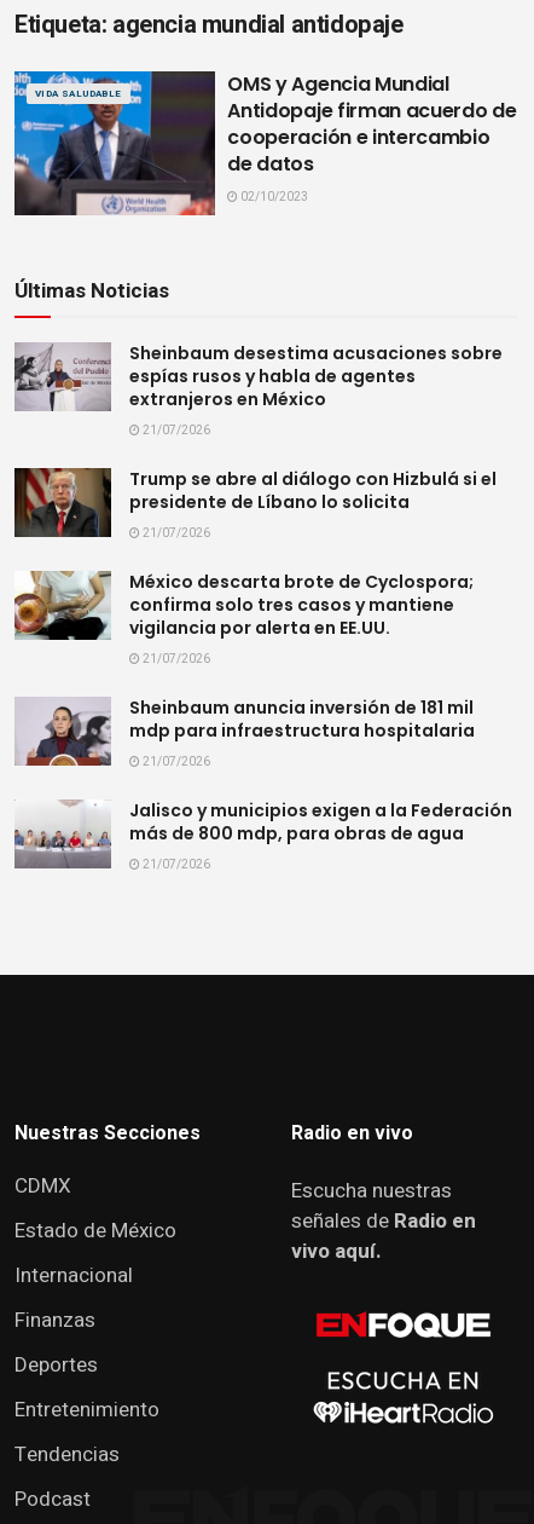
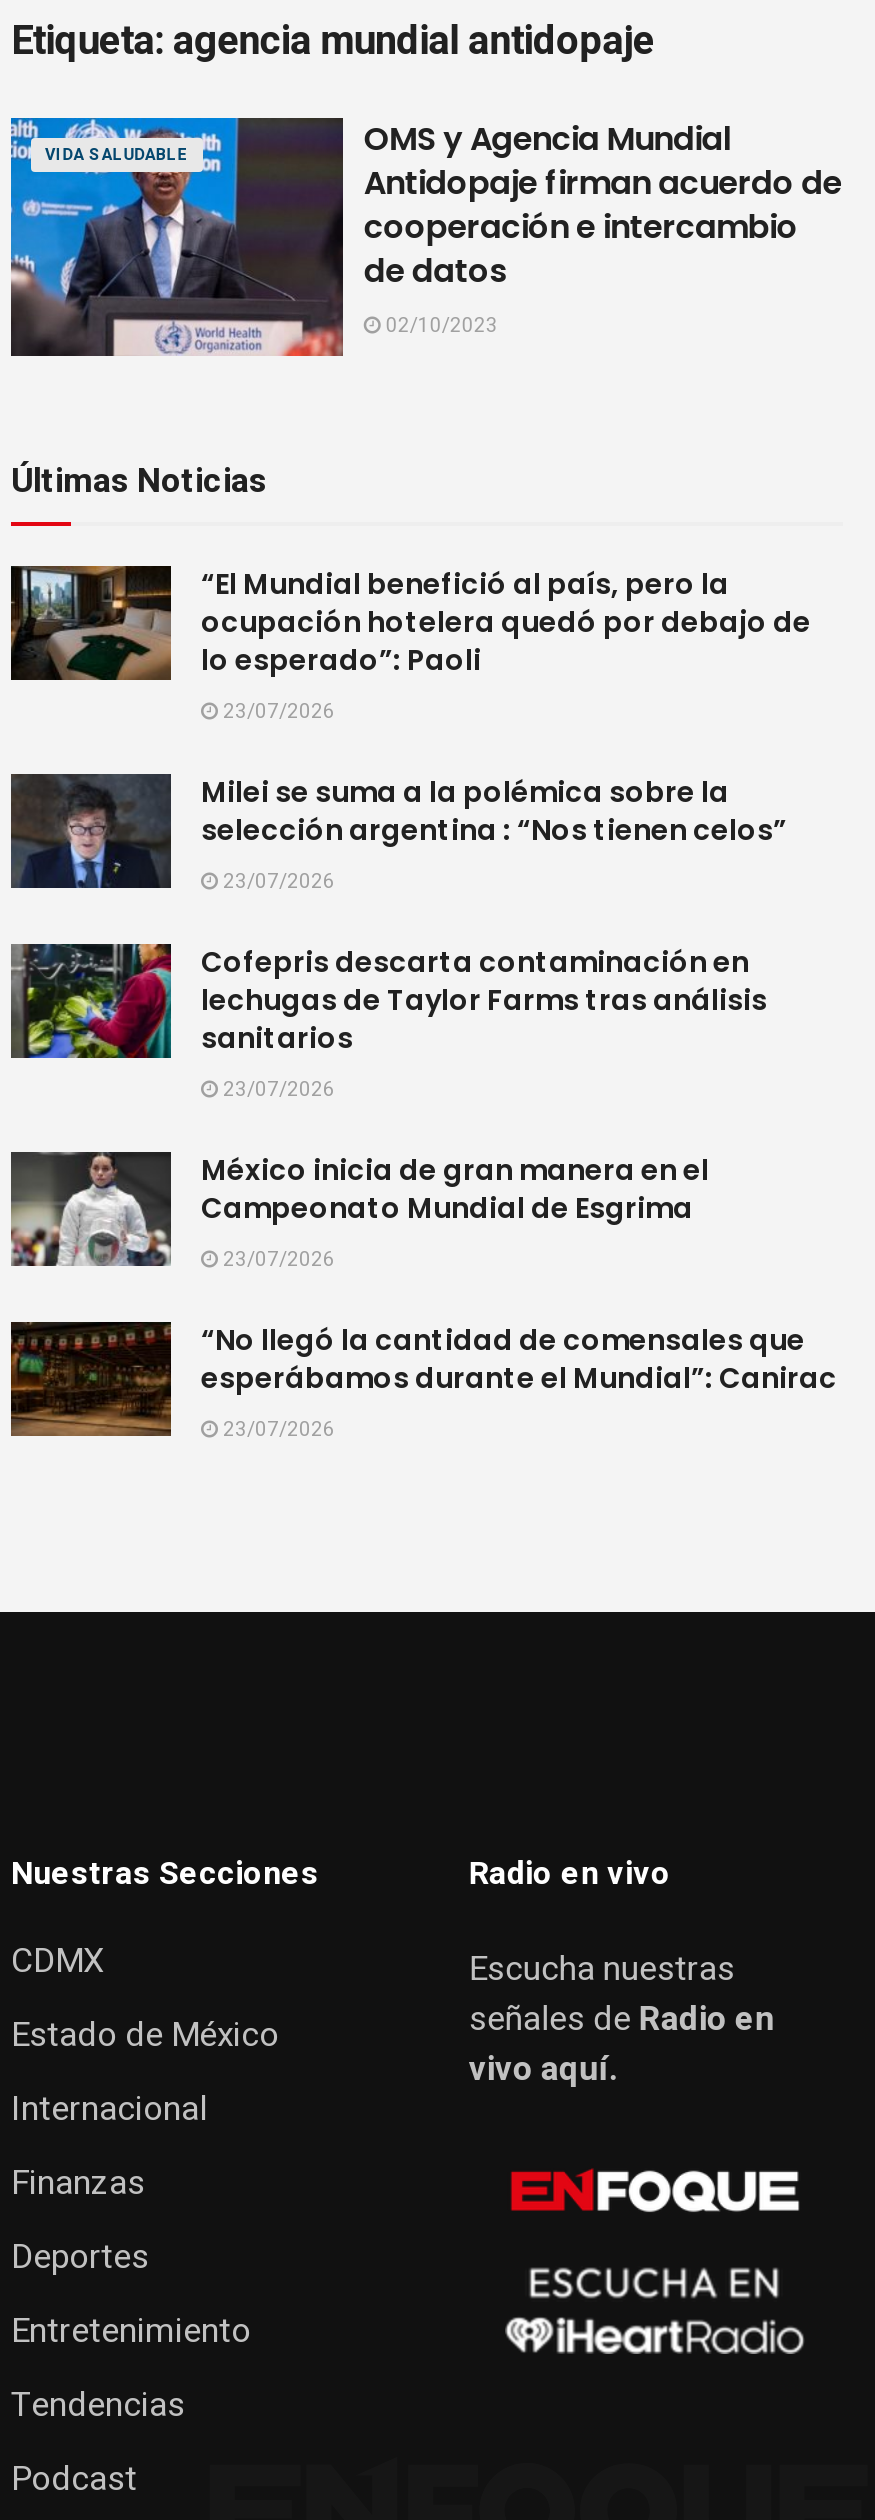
- [image]
- Sheinbaum desestima acusaciones sobre
- espías rusos y habla de agentes
- extranjeros en México
- 21/07/2026
+ [image]
+ “El Mundial benefició al país, pero la
+ ocupación hotelera quedó por debajo de
+ lo esperado”: Paoli
+ 23/07/2026

- [image]
- Trump se abre al diálogo con Hizbulá si el
- presidente de Líbano lo solicita
- 21/07/2026
+ [image]
+ Milei se suma a la polémica sobre la
+ selección argentina : “Nos tienen celos”
+ 23/07/2026

- [image]
- México descarta brote de Cyclospora;
- confirma solo tres casos y mantiene
- vigilancia por alerta en EE.UU.
- 21/07/2026
+ [image]
+ Cofepris descarta contaminación en
+ lechugas de Taylor Farms tras análisis
+ sanitarios
+ 23/07/2026

- [image]
- Sheinbaum anuncia inversión de 181 mil
- mdp para infraestructura hospitalaria
- 21/07/2026
+ [image]
+ México inicia de gran manera en el
+ Campeonato Mundial de Esgrima
+ 23/07/2026

- [image]
- Jalisco y municipios exigen a la Federación
- más de 800 mdp, para obras de agua
- 21/07/2026
+ [image]
+ “No llegó la cantidad de comensales que
+ esperábamos durante el Mundial”: Canirac
+ 23/07/2026
